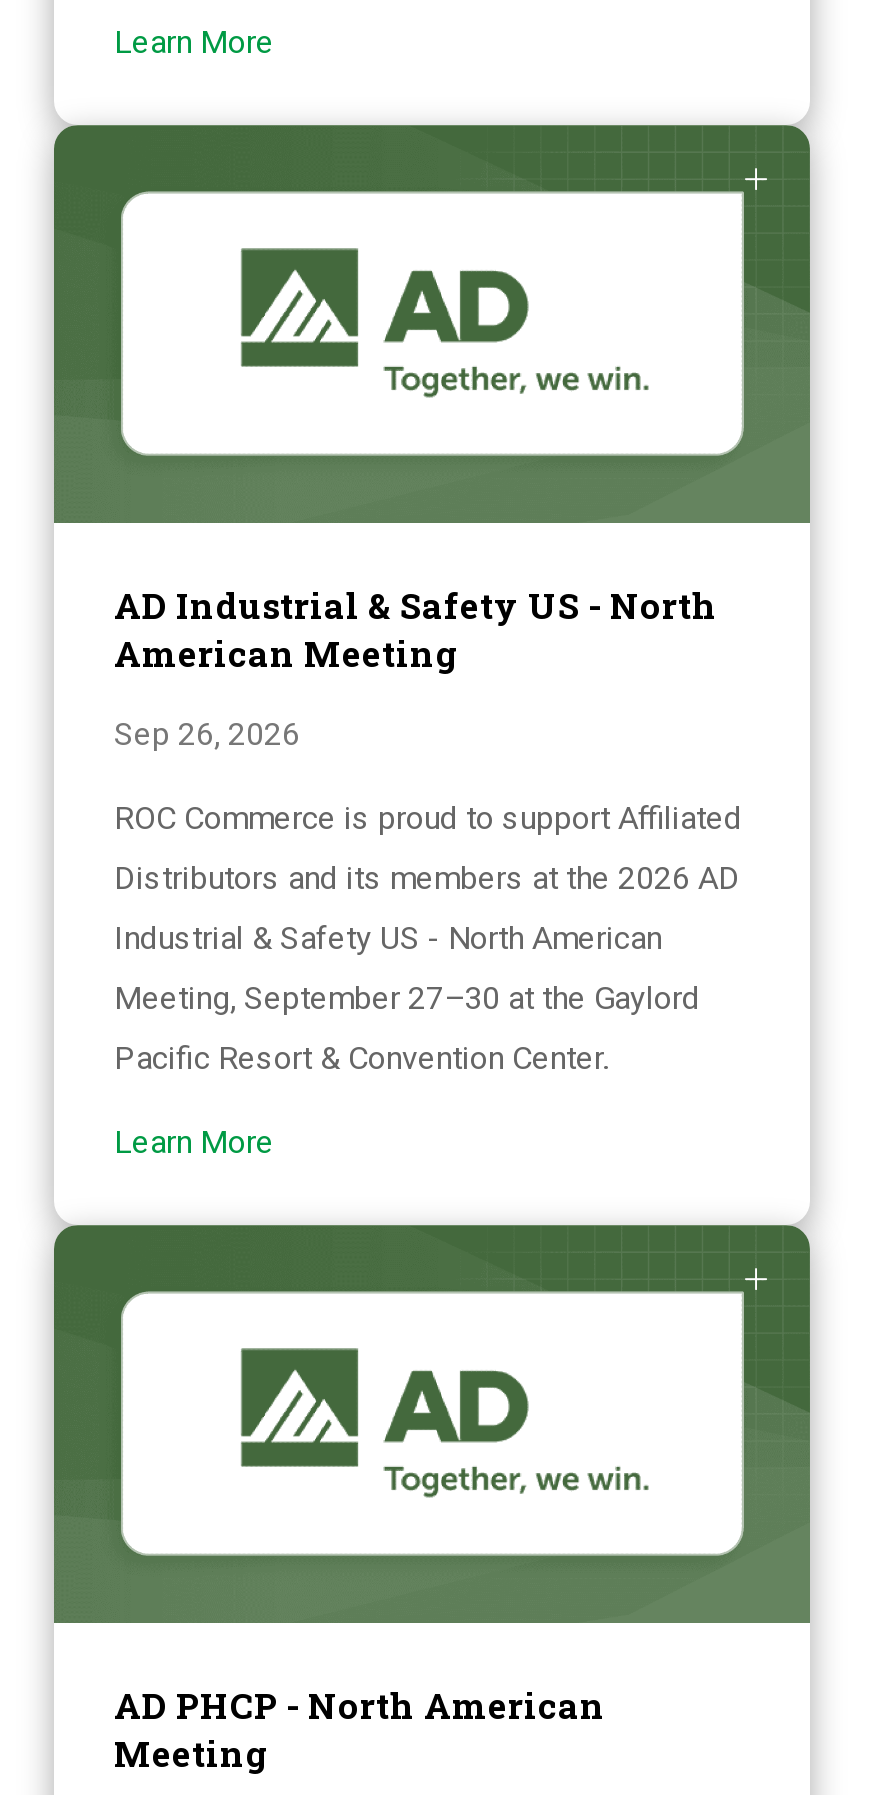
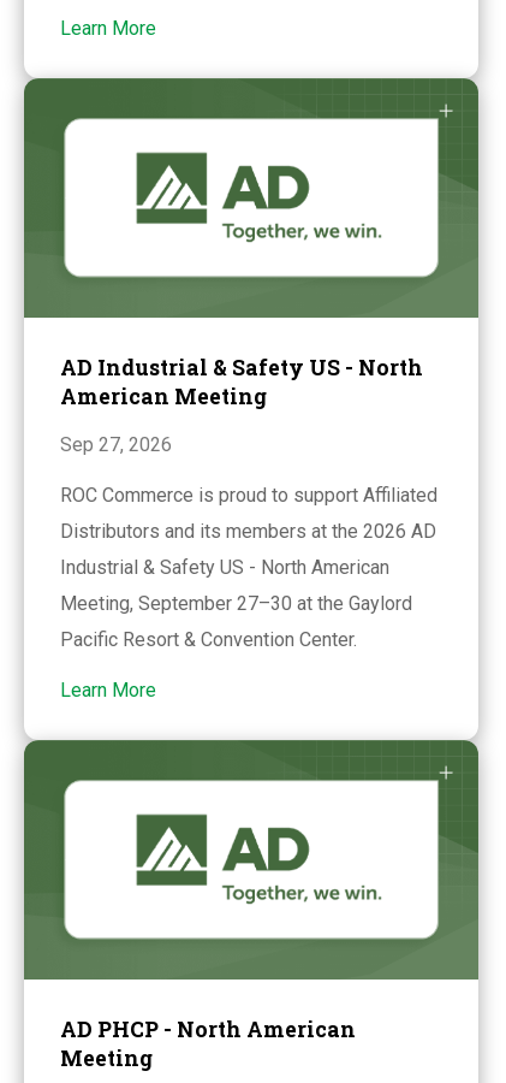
- Sep 26, 2026
+ Sep 27, 2026
